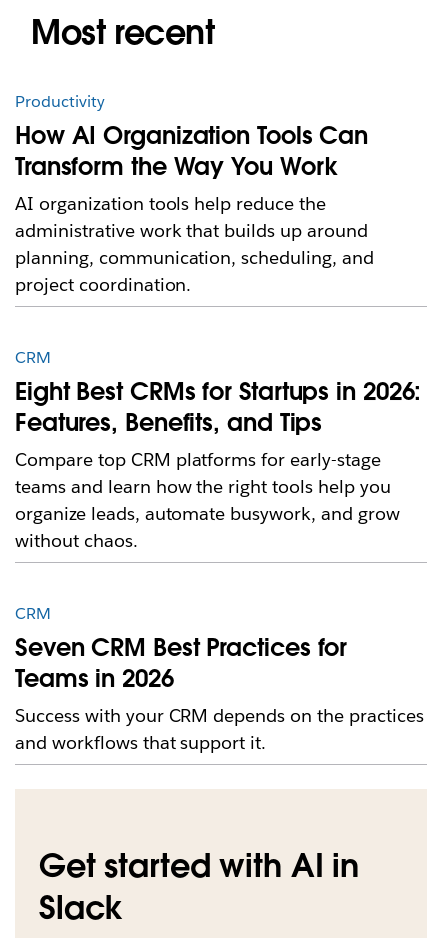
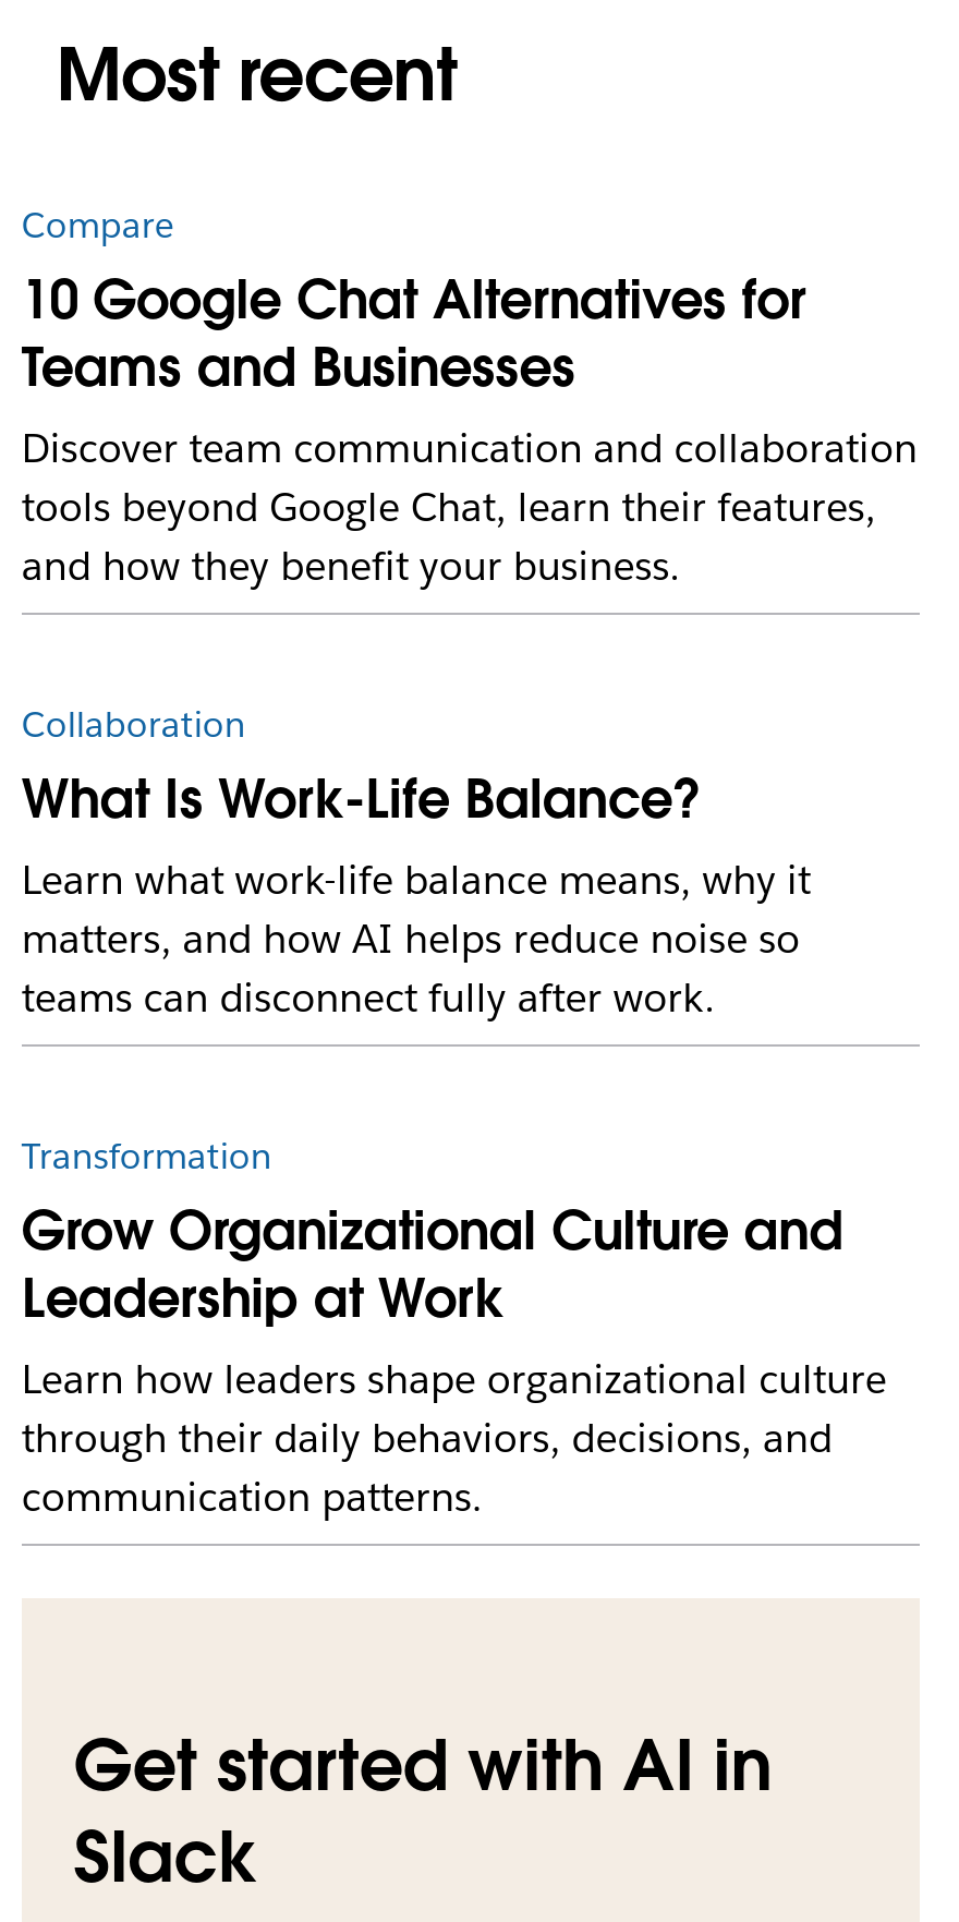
- Productivity
- How AI Organization Tools Can
- Transform the Way You Work
- AI organization tools help reduce the
- administrative work that builds up around
- planning, communication, scheduling, and
- project coordination.
+ Compare
+ 10 Google Chat Alternatives for
+ Teams and Businesses
+ Discover team communication and collaboration
+ tools beyond Google Chat, learn their features,
+ and how they benefit your business.

- CRM
- Eight Best CRMs for Startups in 2026:
- Features, Benefits, and Tips
- Compare top CRM platforms for early-stage
- teams and learn how the right tools help you
- organize leads, automate busywork, and grow
- without chaos.
+ Collaboration
+ What Is Work-Life Balance?
+ Learn what work-life balance means, why it
+ matters, and how AI helps reduce noise so
+ teams can disconnect fully after work.

- CRM
- Seven CRM Best Practices for
- Teams in 2026
- Success with your CRM depends on the practices
- and workflows that support it.
+ Transformation
+ Grow Organizational Culture and
+ Leadership at Work
+ Learn how leaders shape organizational culture
+ through their daily behaviors, decisions, and
+ communication patterns.
